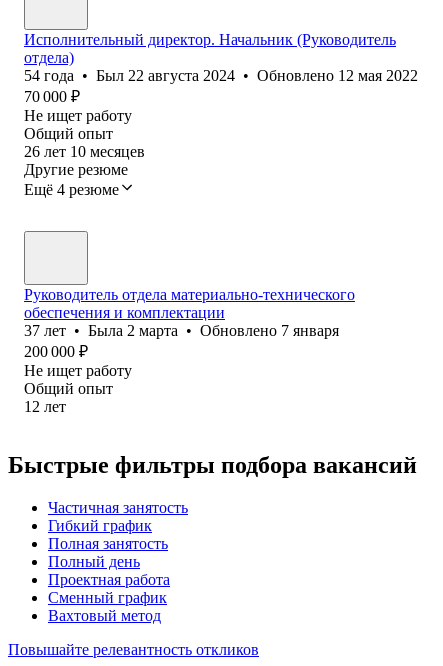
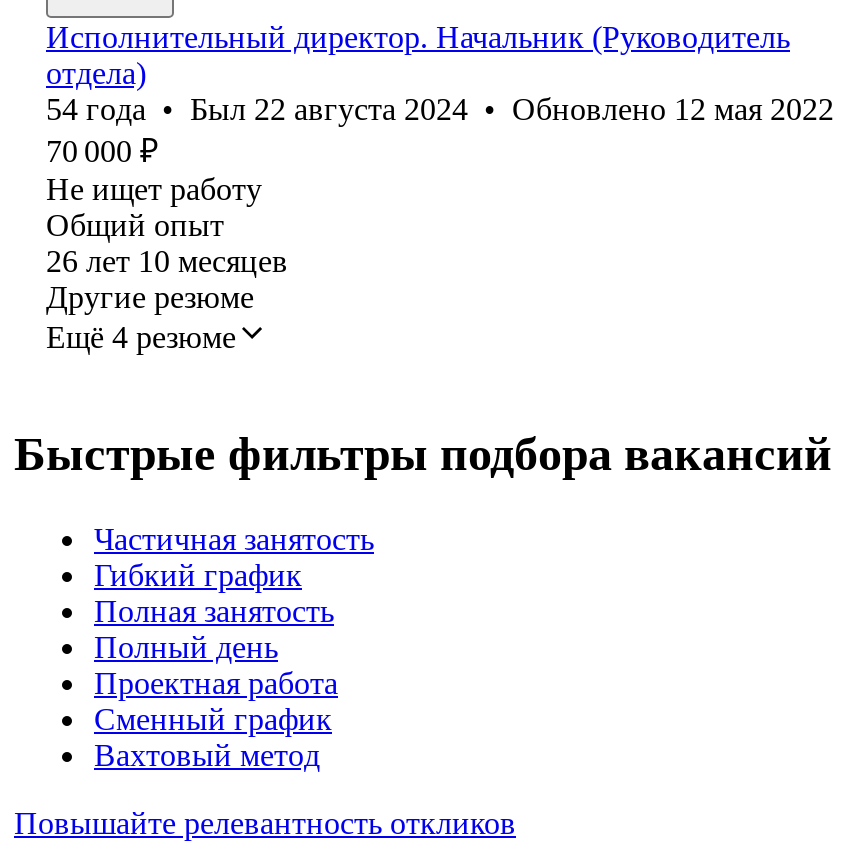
- Руководитель отдела материально-технического
- обеспечения и комплектации
- 37 лет • Была 2 марта • Обновлено 7 января
- 200 000 ₽
- Не ищет работу
- Общий опыт
- 12 лет
